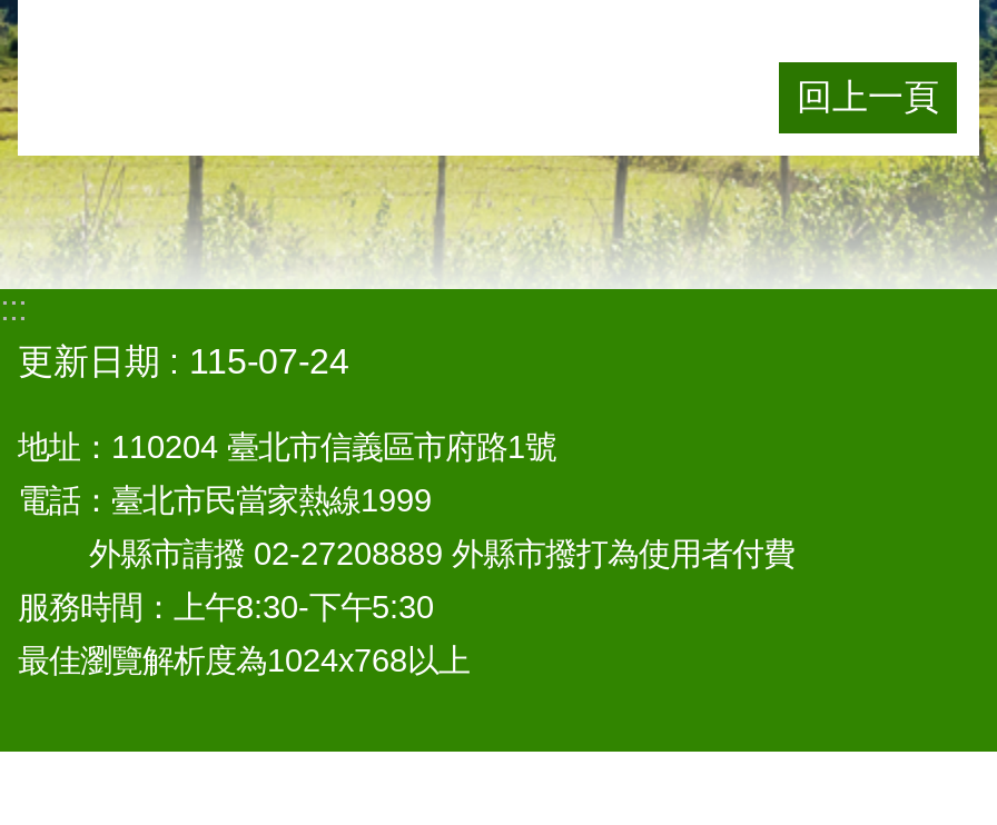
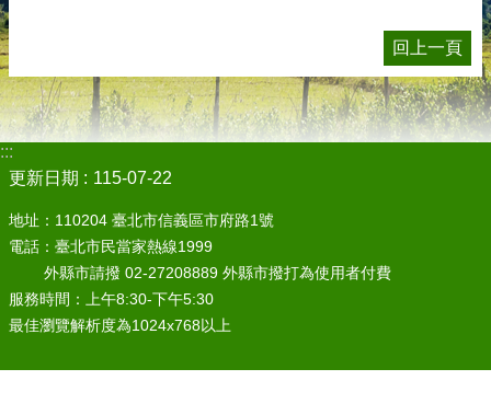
- 更新日期 115-07-24
+ 更新日期 115-07-22
